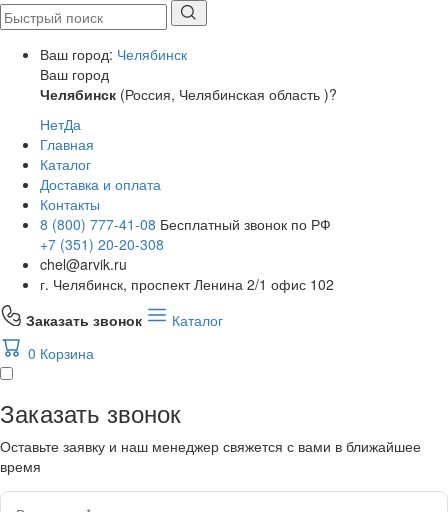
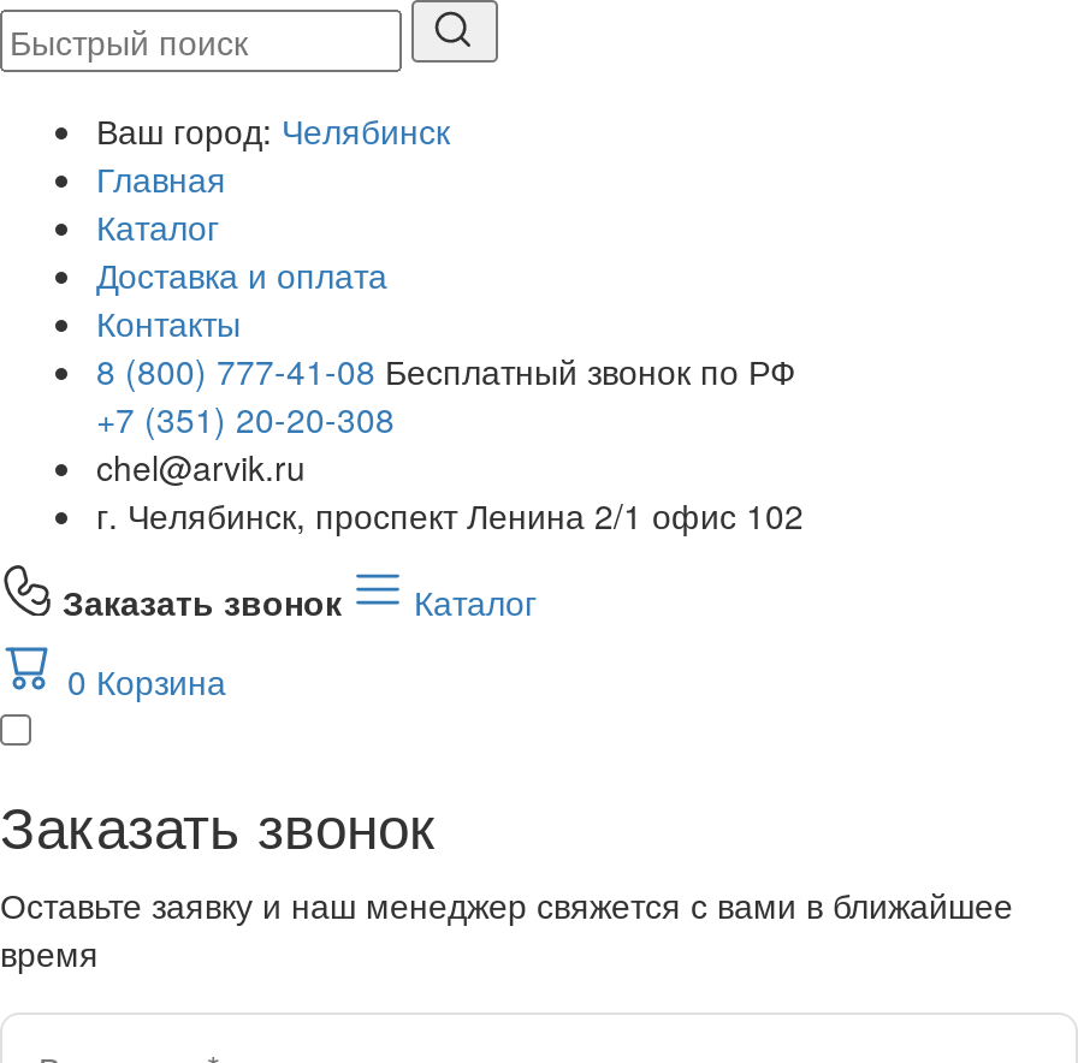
- Ваш город
- Челябинск (Россия, Челябинская область )?
- НетДа
